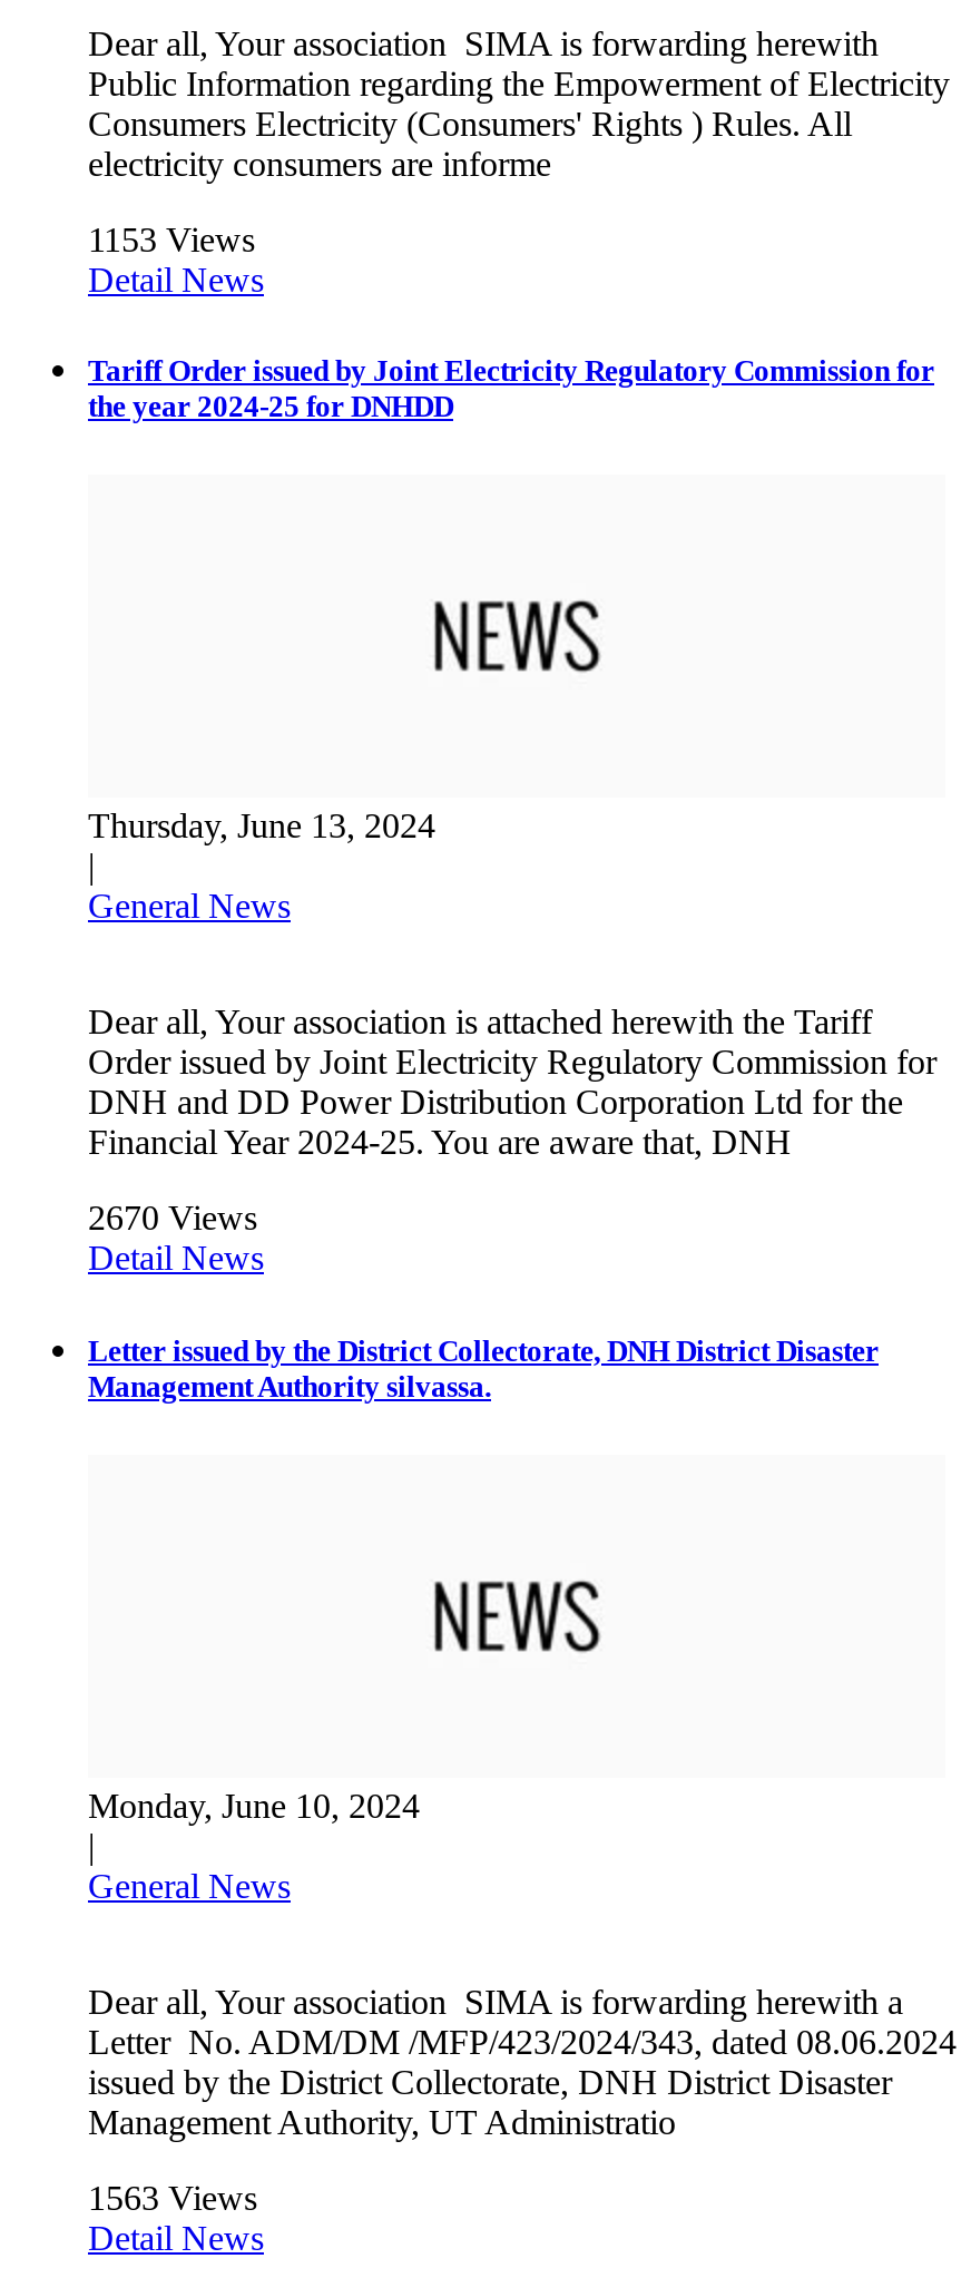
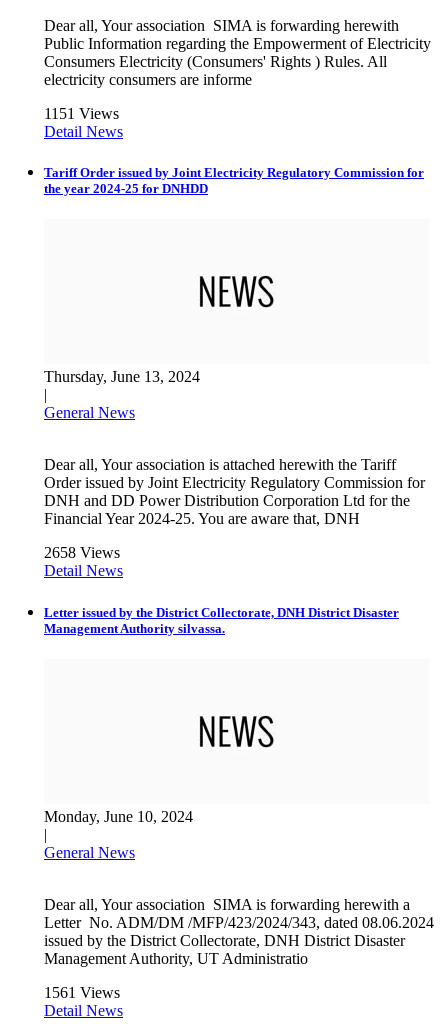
- 1153 Views
+ 1151 Views

- 2670 Views
+ 2658 Views

- 1563 Views
+ 1561 Views
